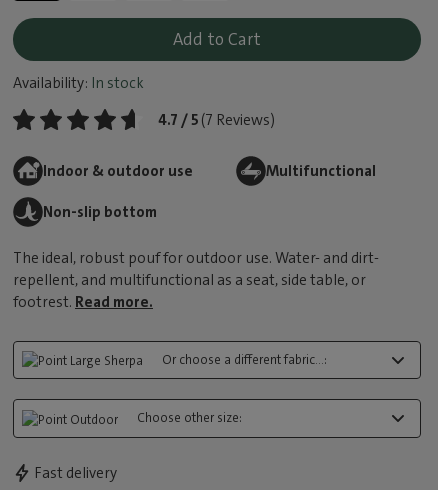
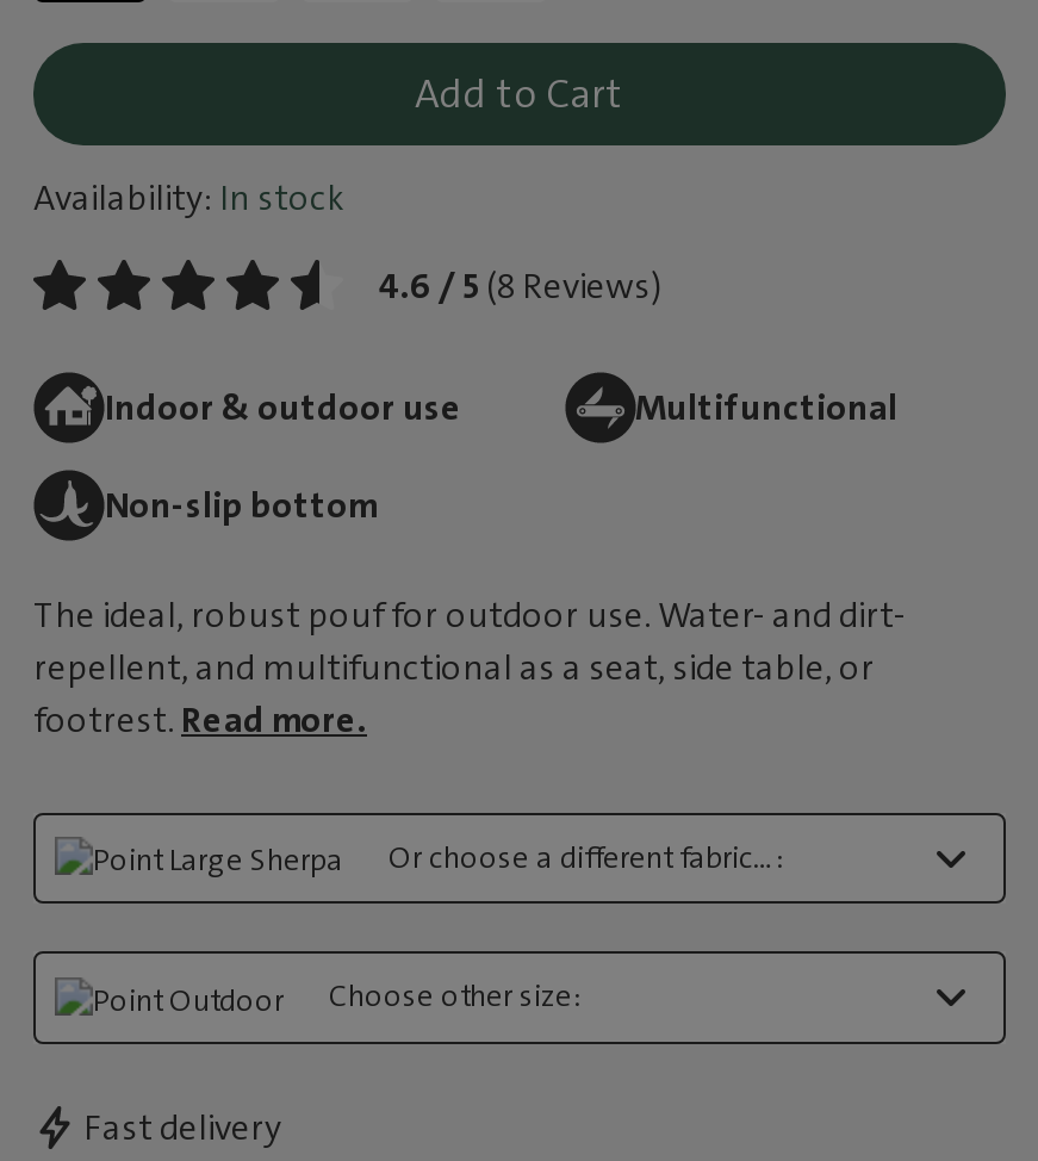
- 4.7 / 5 (7 Reviews)
+ 4.6 / 5 (8 Reviews)
